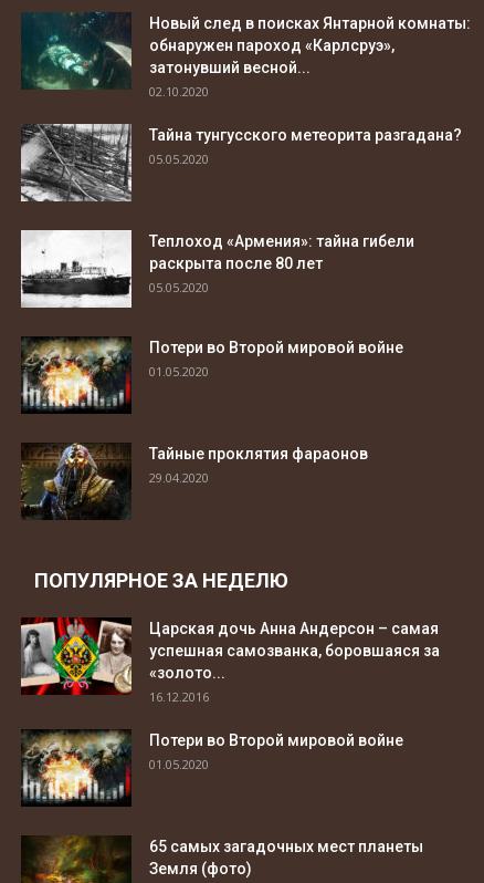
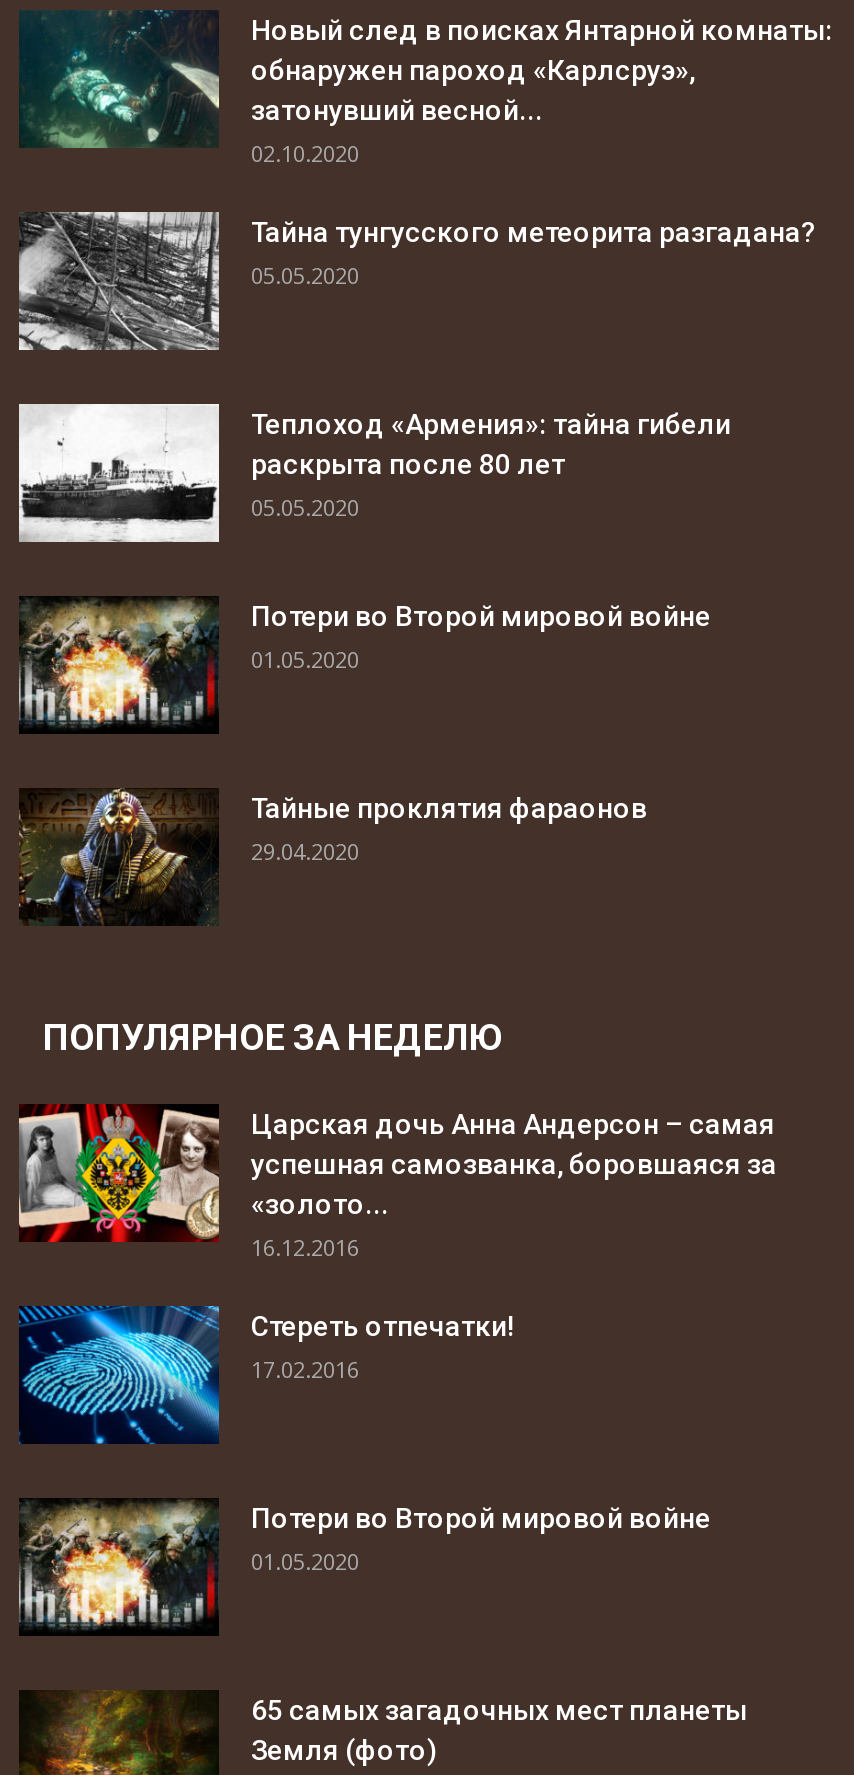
+ [image]
+ Стереть отпечатки!
+ 17.02.2016
